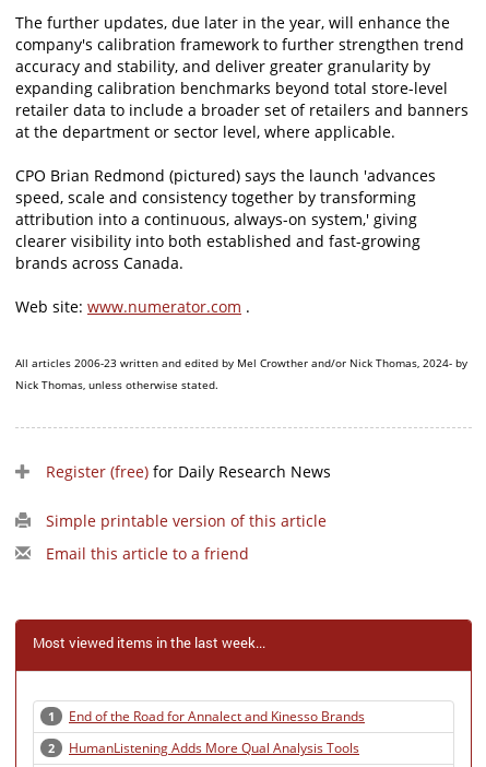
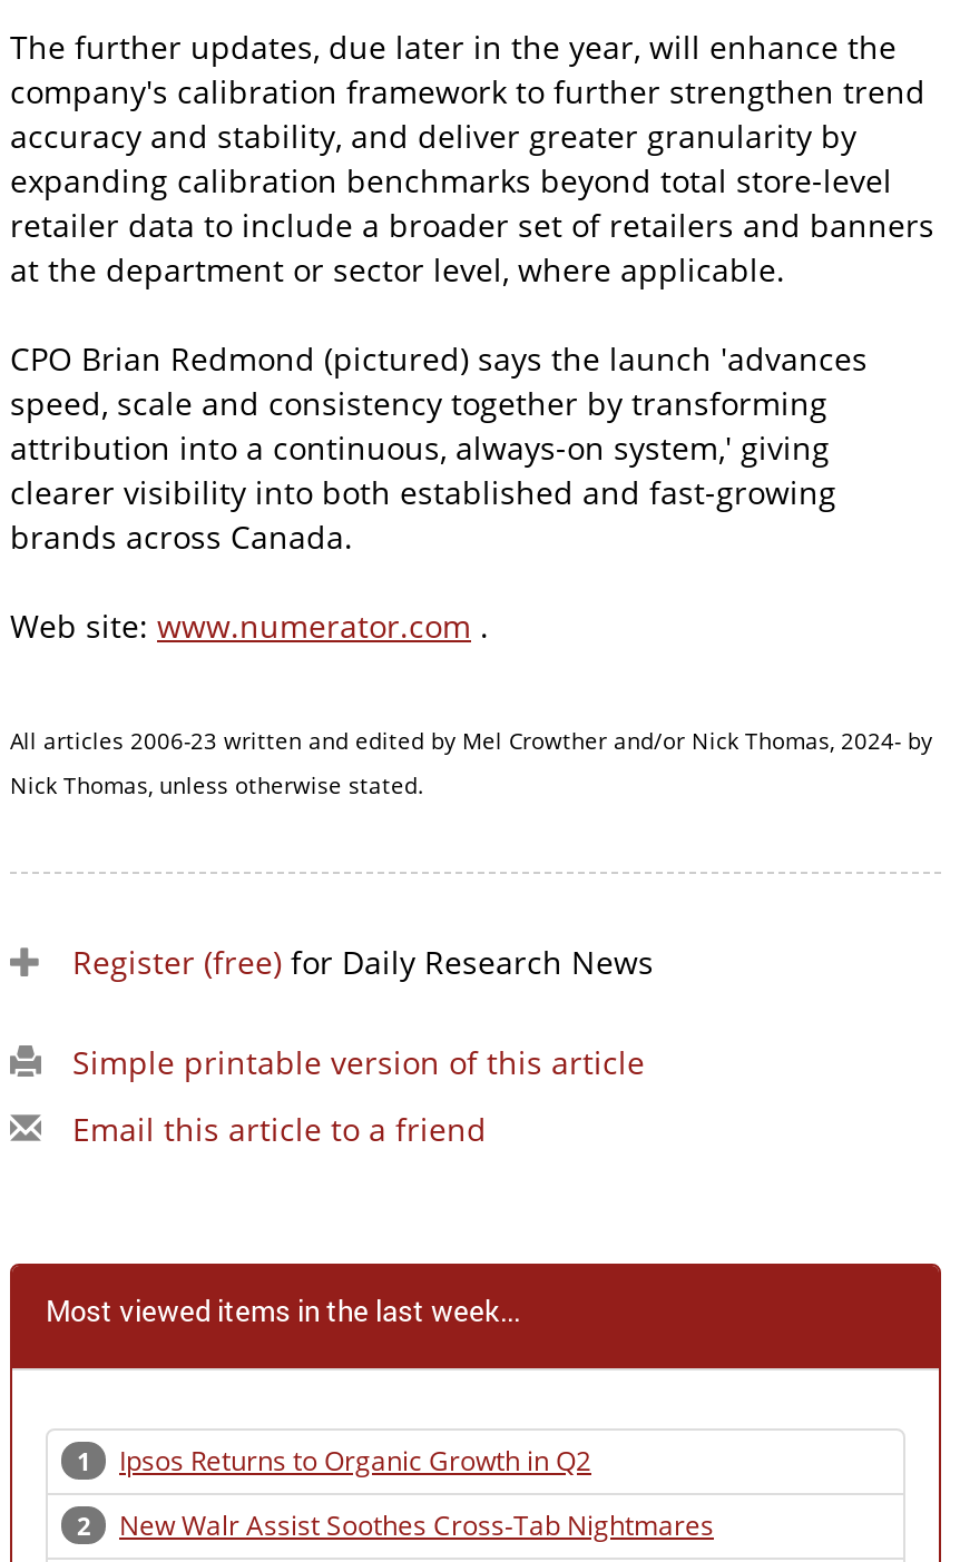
- End of the Road for Annalect and Kinesso Brands
+ Ipsos Returns to Organic Growth in Q2

- HumanListening Adds More Qual Analysis Tools
+ New Walr Assist Soothes Cross-Tab Nightmares
